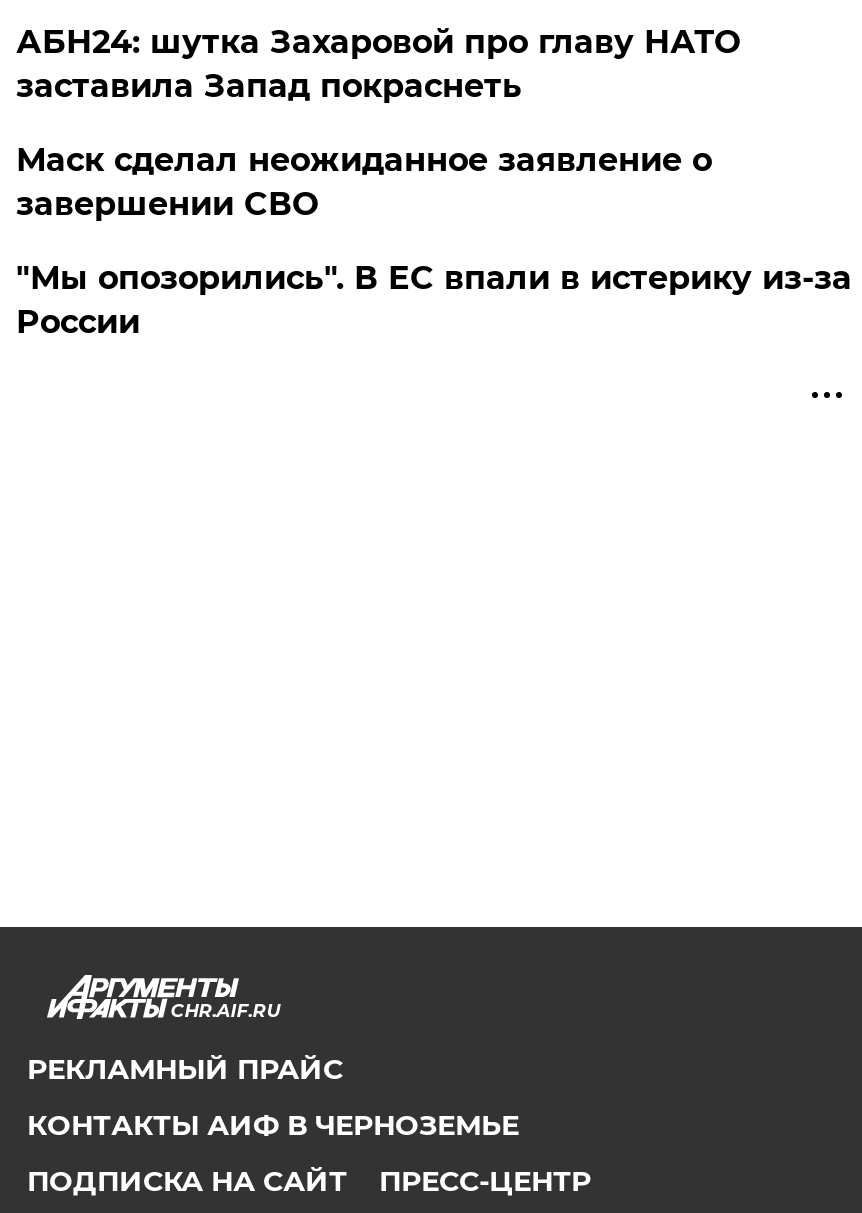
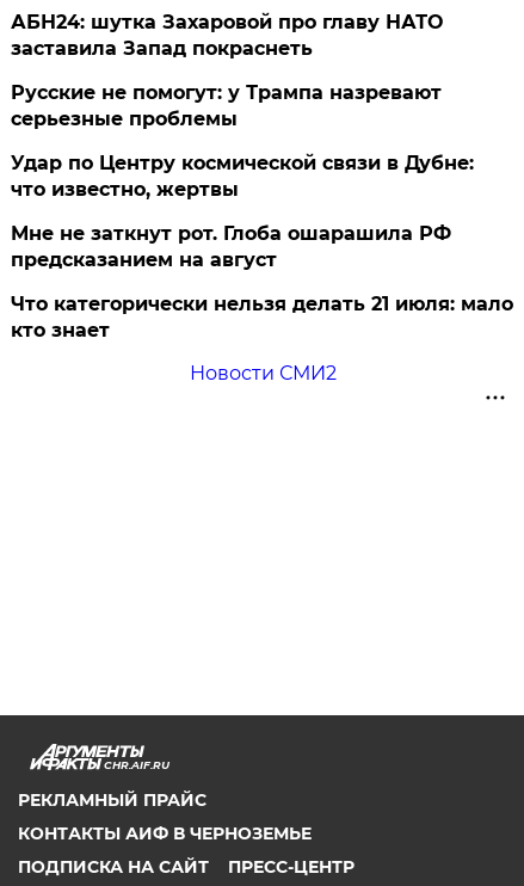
- Маск сделал неожиданное заявление о
- завершении СВО
- "Мы опозорились". В ЕС впали в истерику из-за
- России
+ Русские не помогут: у Трампа назревают
+ серьезные проблемы
+ Удар по Центру космической связи в Дубне:
+ что известно, жертвы
+ Мне не заткнут рот. Глоба ошарашила РФ
+ предсказанием на август
+ Что категорически нельзя делать 21 июля: мало
+ кто знает
+ Новости СМИ2
